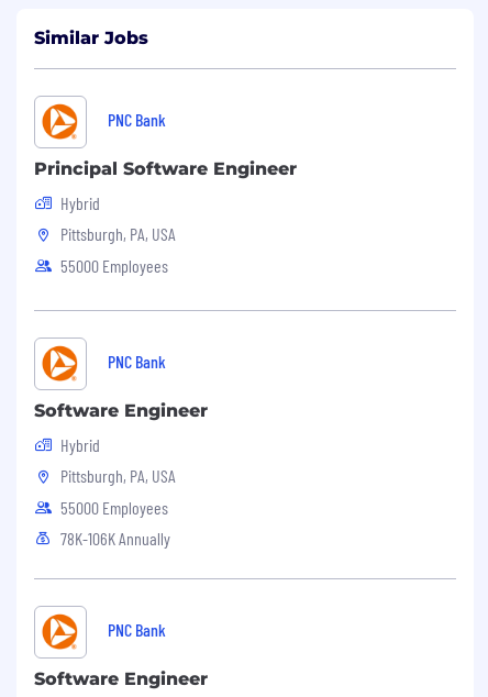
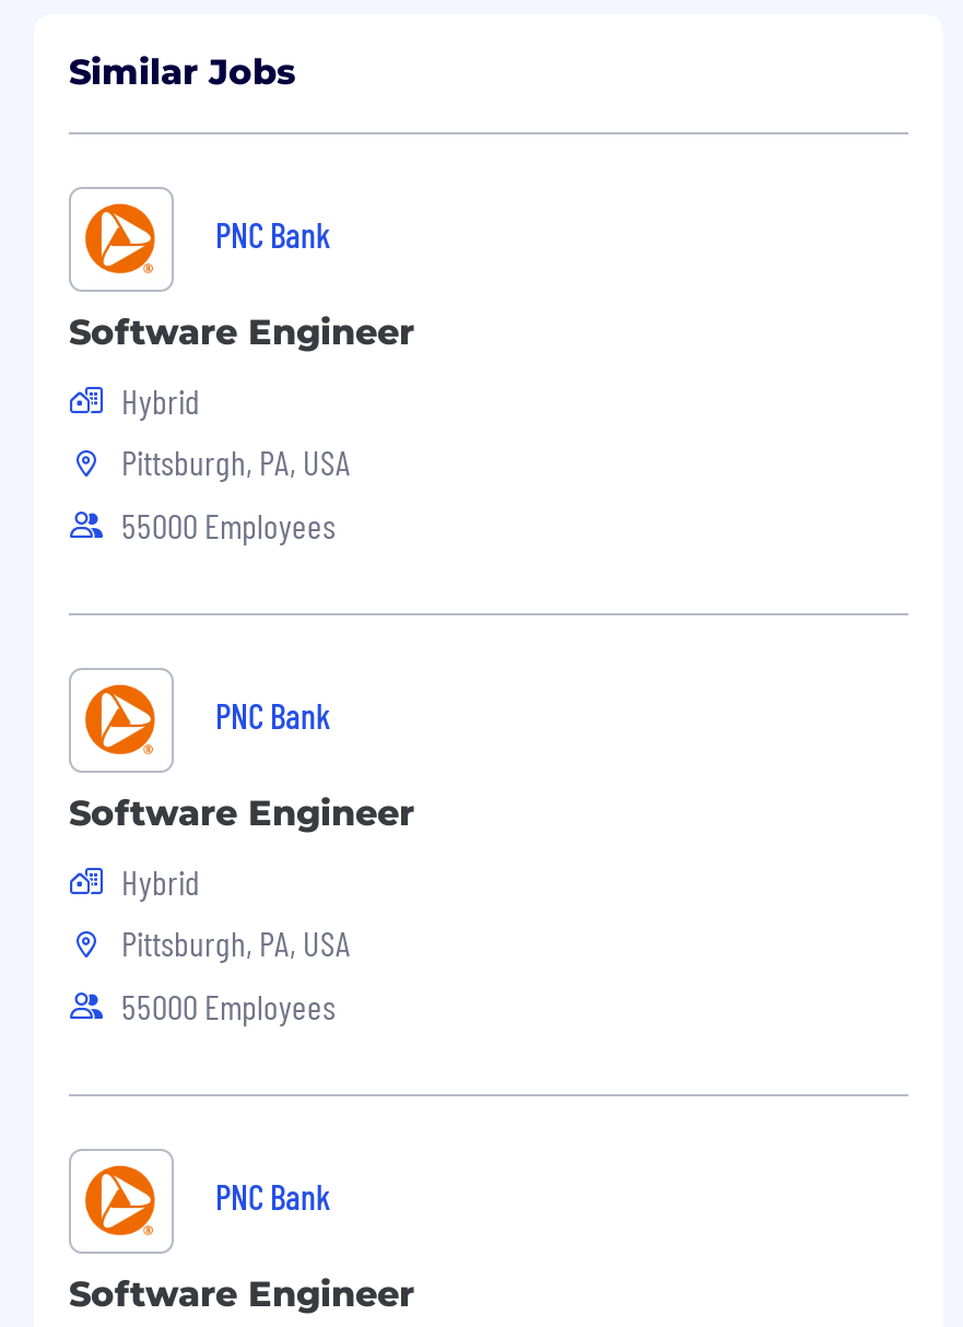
- Principal Software Engineer
+ Software Engineer

- 78K-106K Annually
